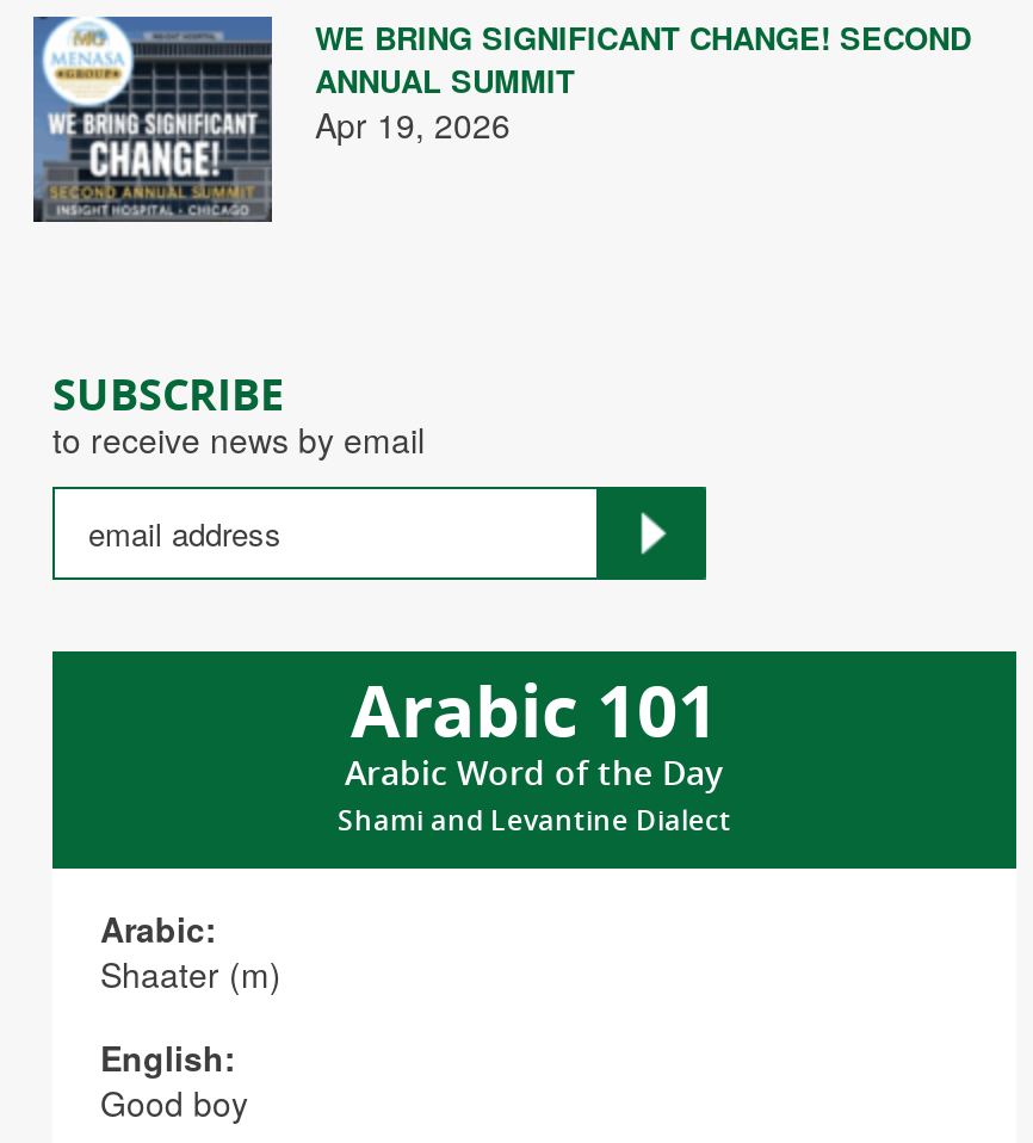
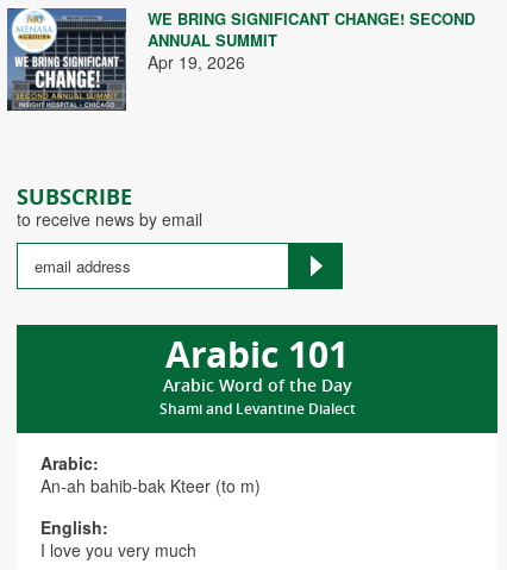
- Shaater (m)
+ An-ah bahib-bak Kteer (to m)

- Good boy
+ I love you very much
